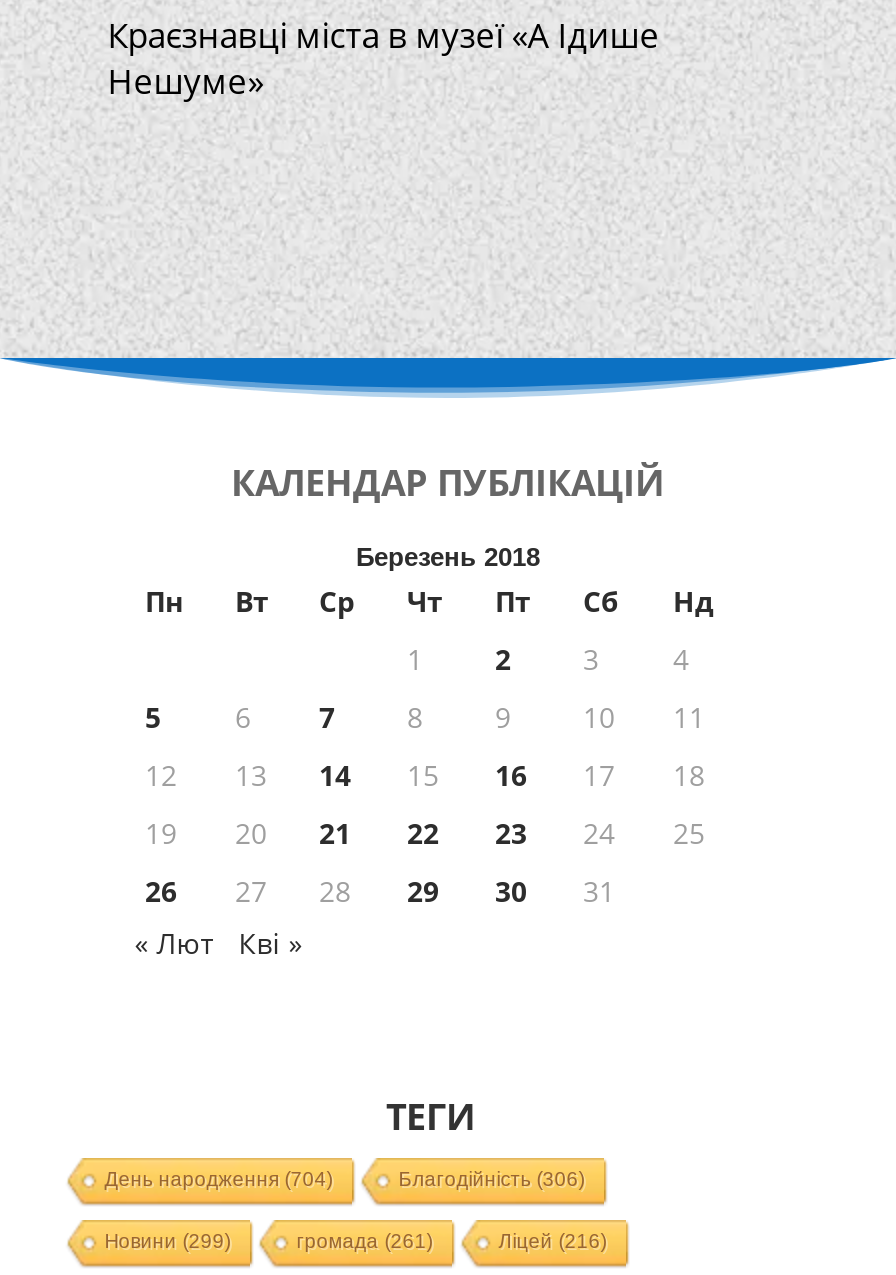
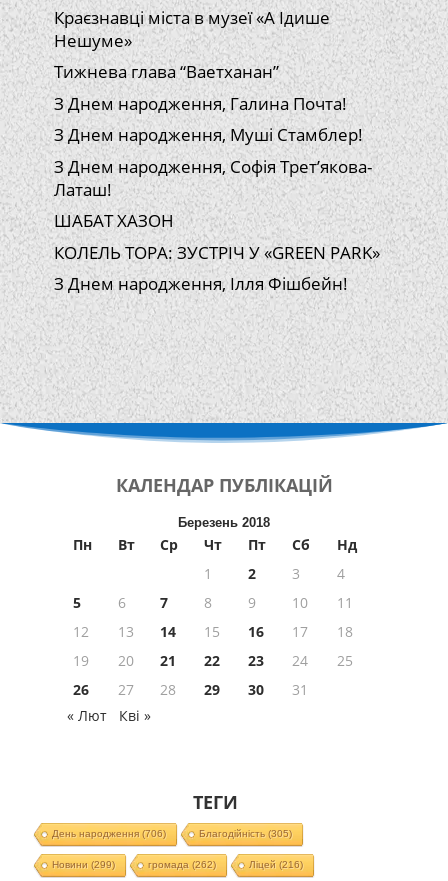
+ Тижнева глава “Ваетханан”
+ З Днем народження, Галина Почта!
+ З Днем народження, Муші Стамблер!
+ З Днем народження, Софія Трет’якова-
+ Латаш!
+ ШАБАТ ХАЗОН
+ КОЛЕЛЬ ТОРА: ЗУСТРІЧ У «GREEN PARK»
+ З Днем народження, Ілля Фішбейн!

- День народження (704)
+ День народження (706)

- Благодійність (306)
+ Благодійність (305)

- громада (261)
+ громада (262)
